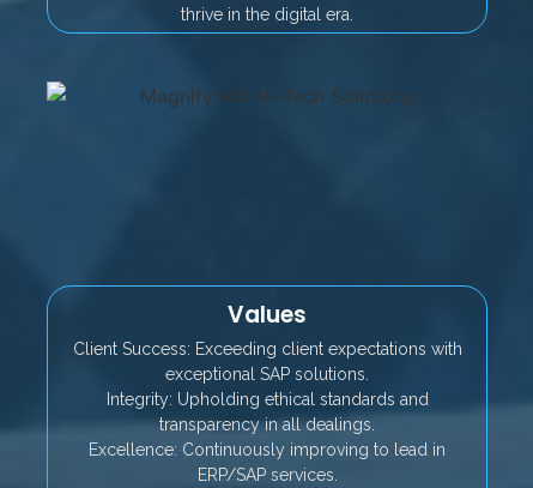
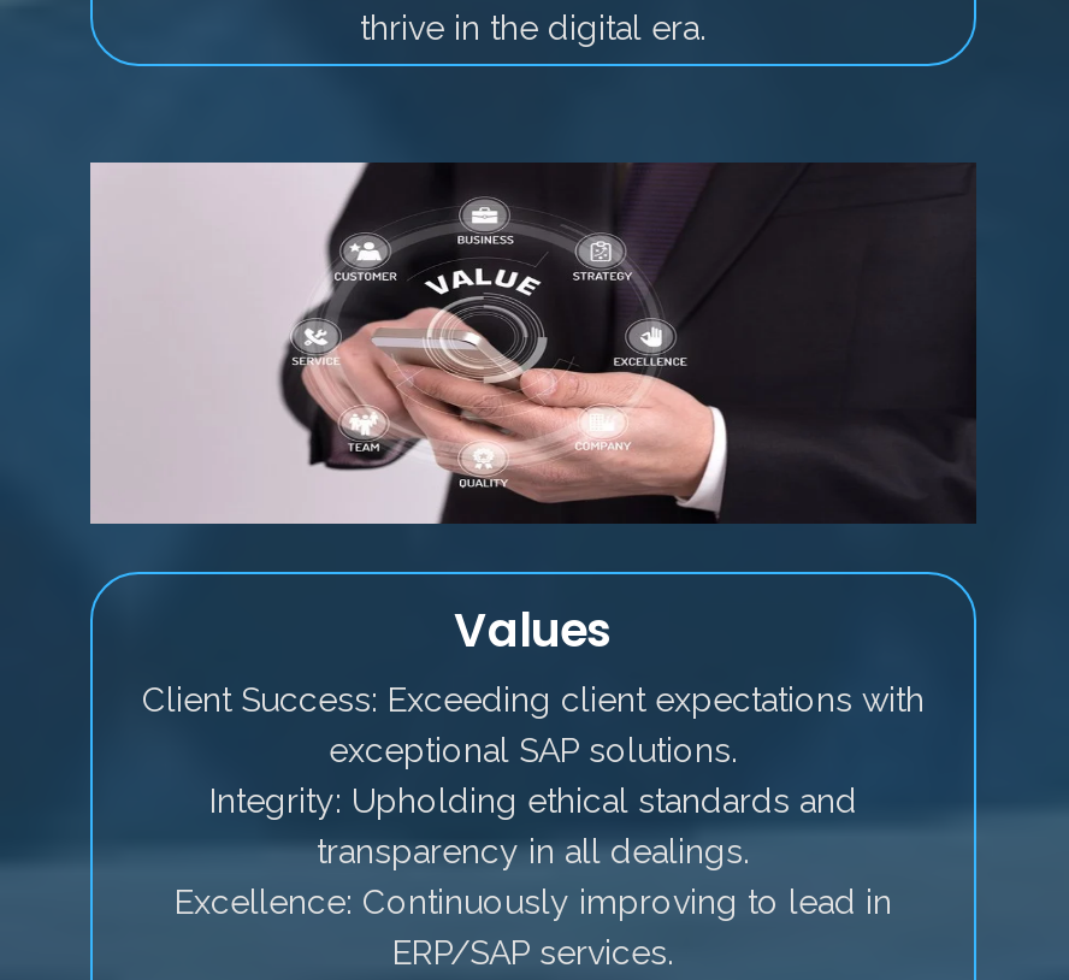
+ [image]
